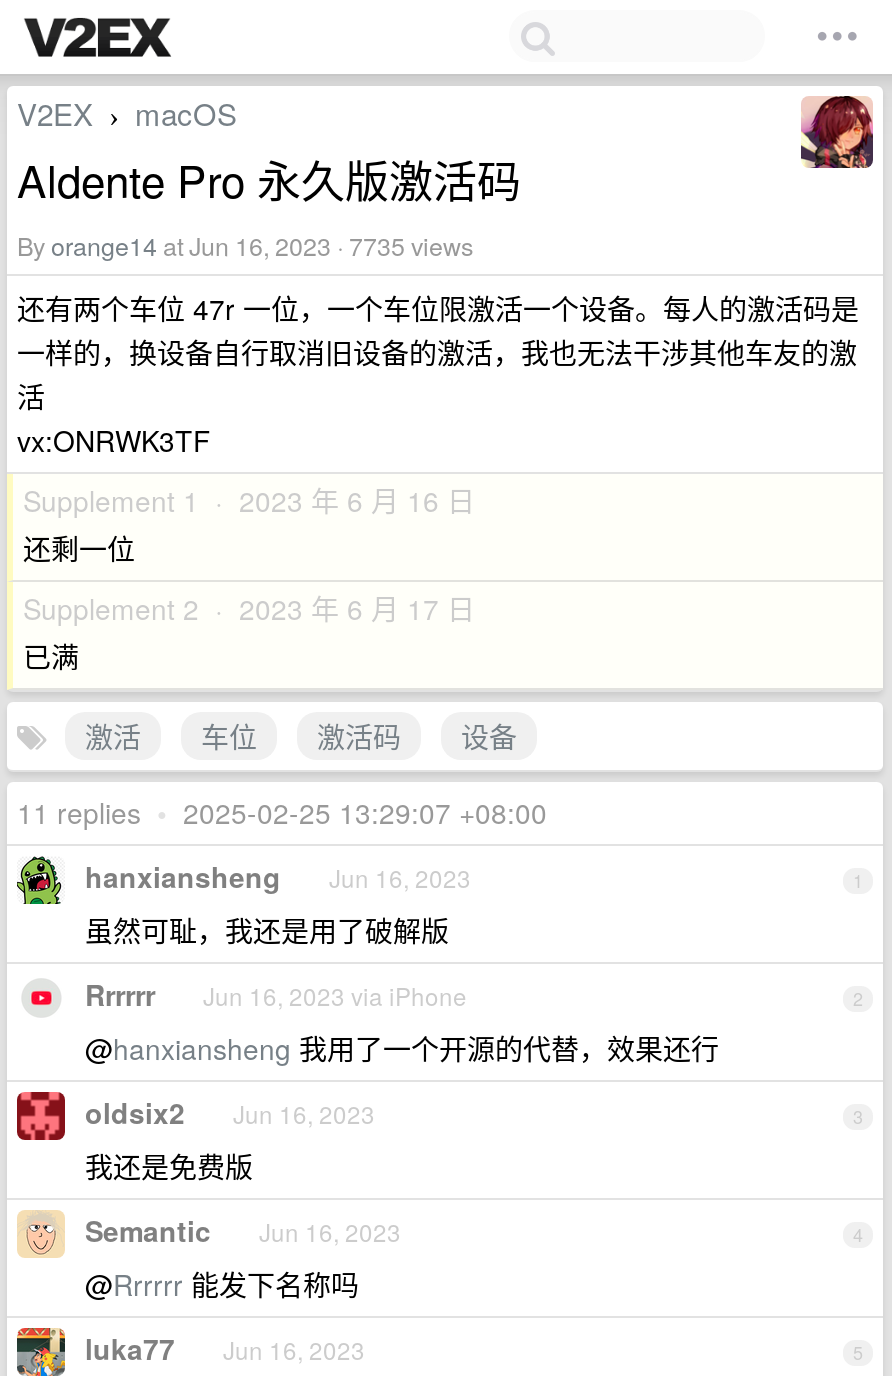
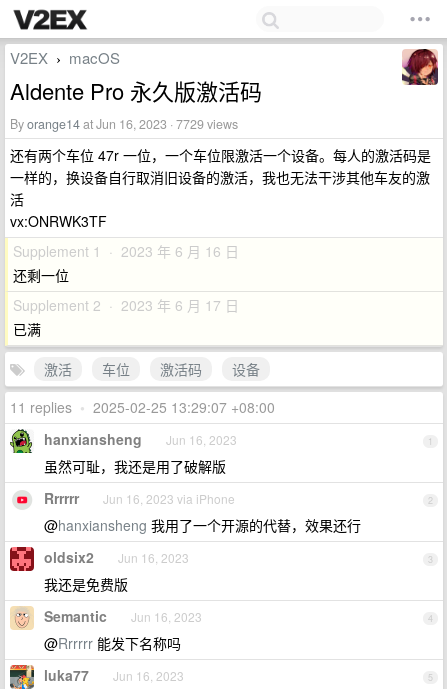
- By orange14 at Jun 16, 2023 · 7735 views
+ By orange14 at Jun 16, 2023 · 7729 views
